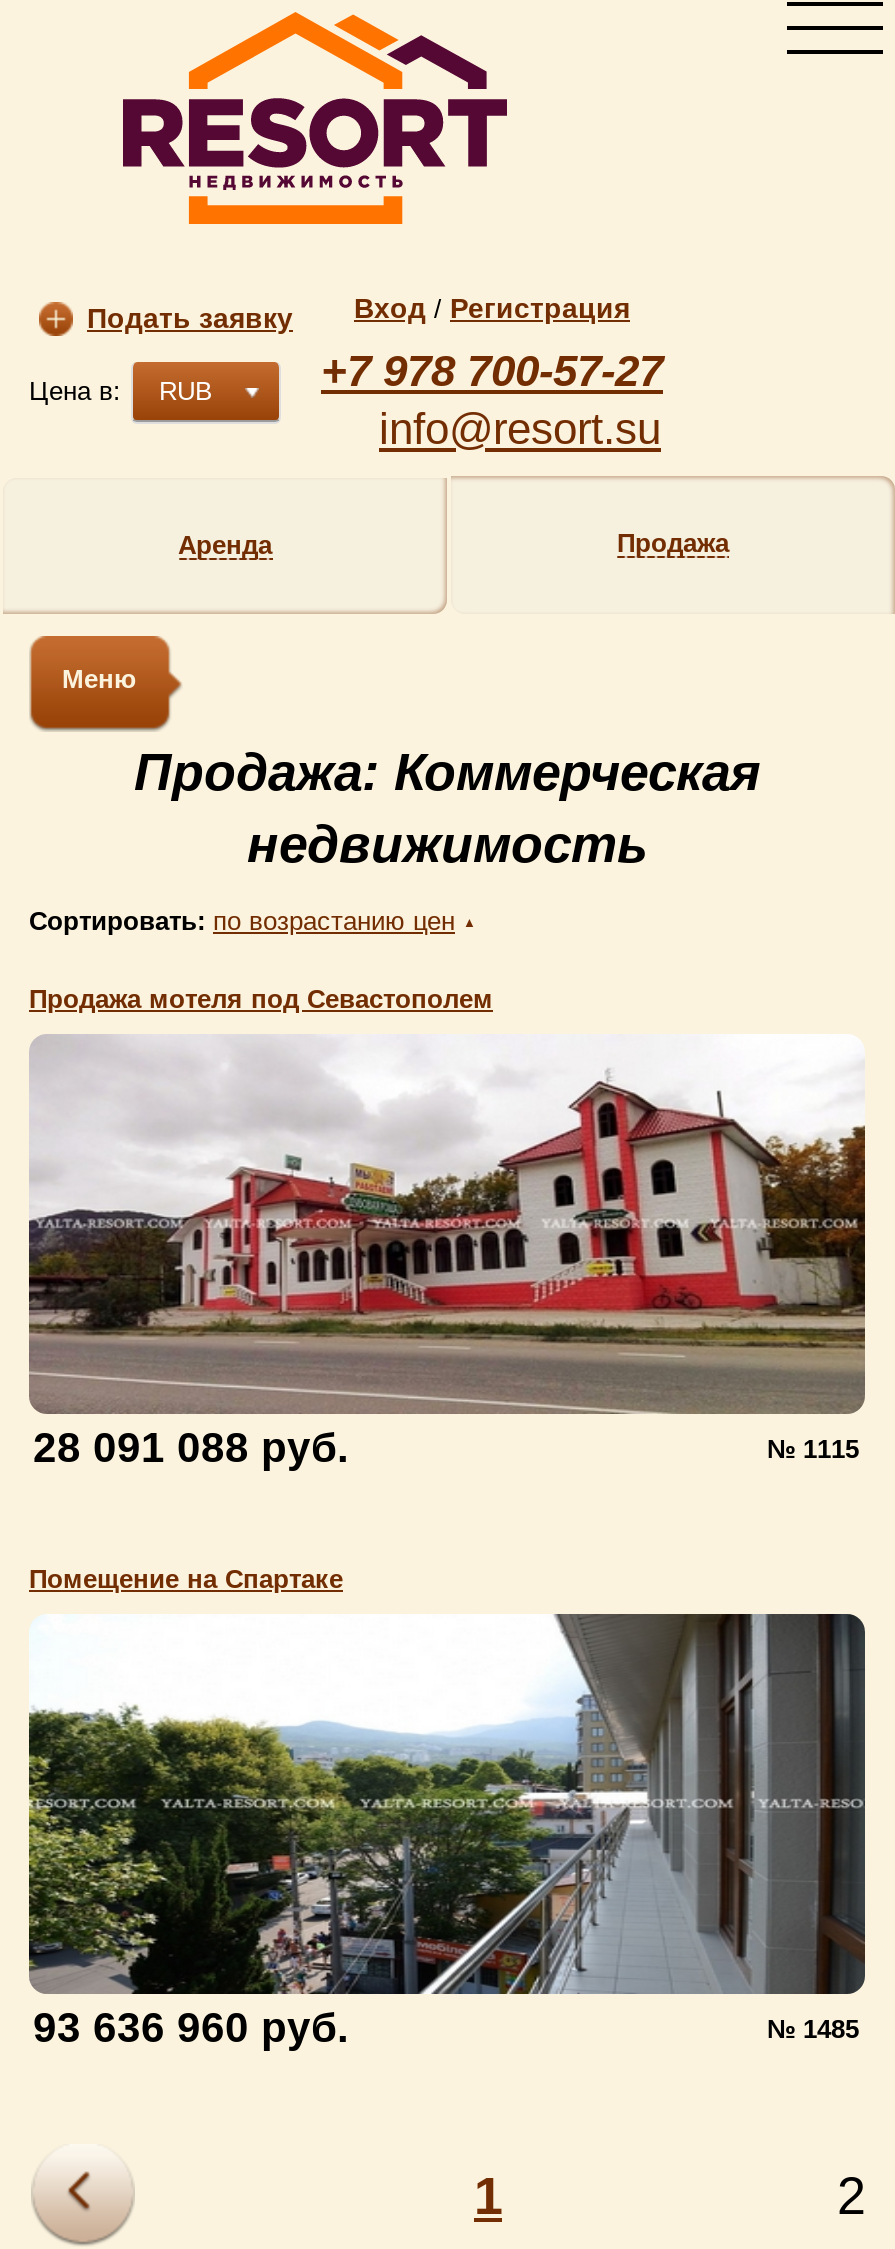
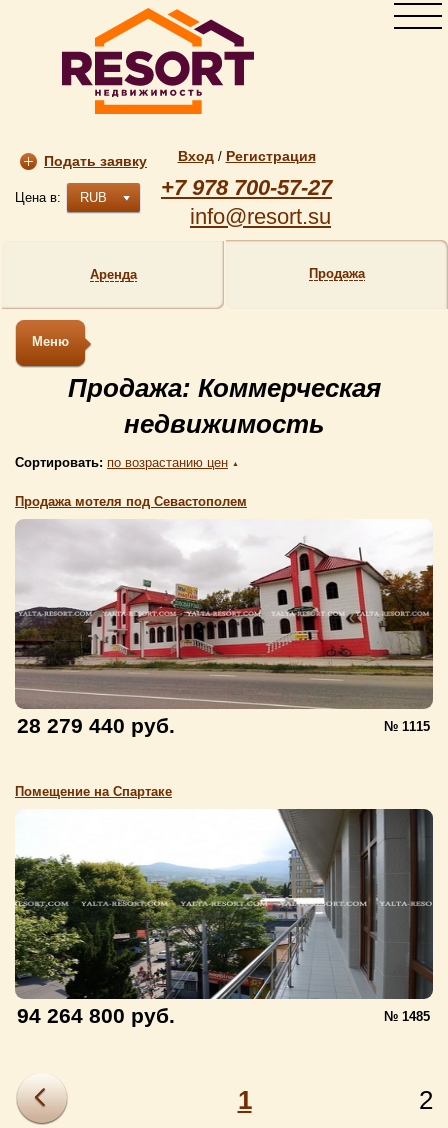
- 28 091 088 руб.
+ 28 279 440 руб.

- 93 636 960 руб.
+ 94 264 800 руб.
